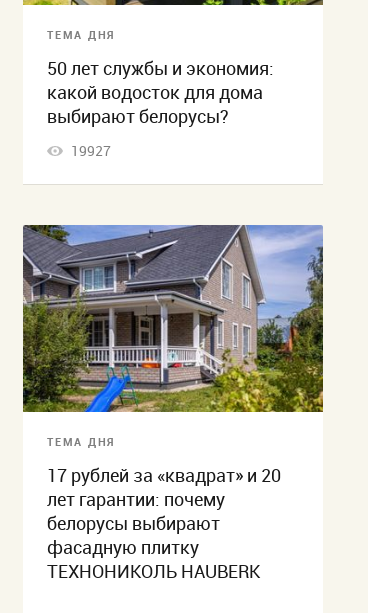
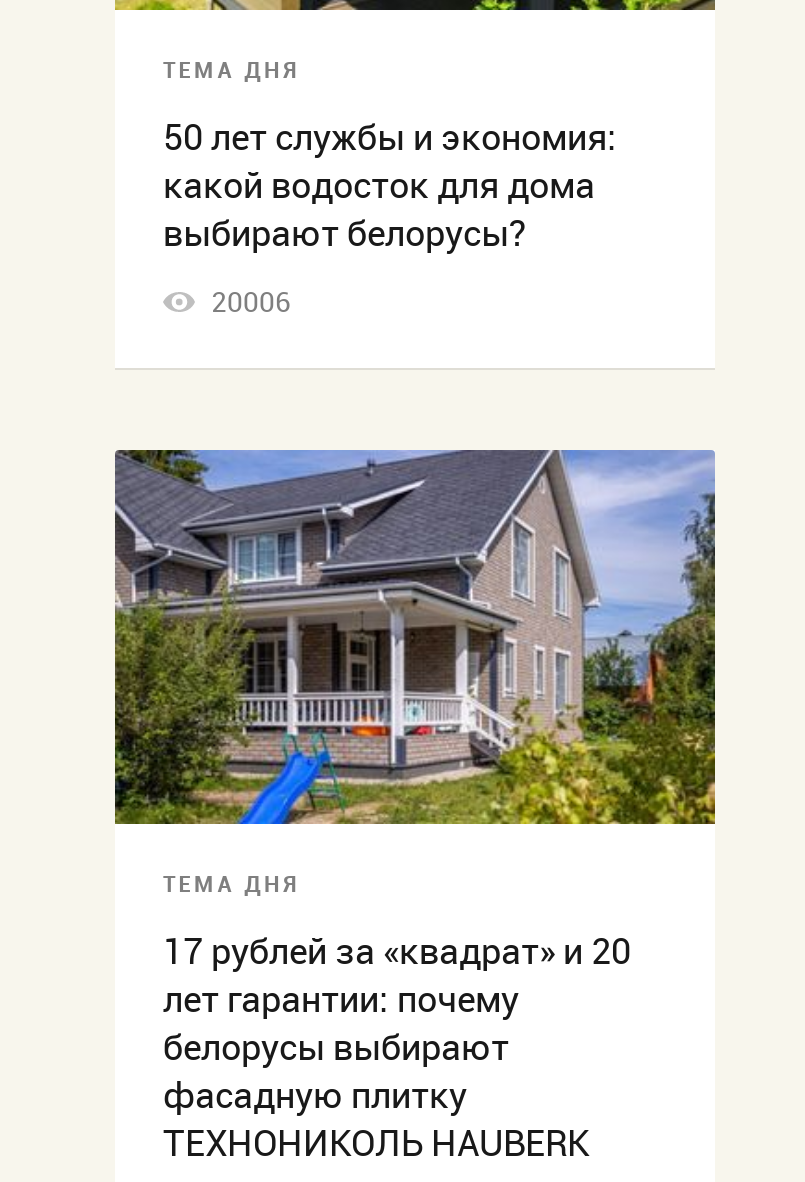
- 19927
+ 20006
